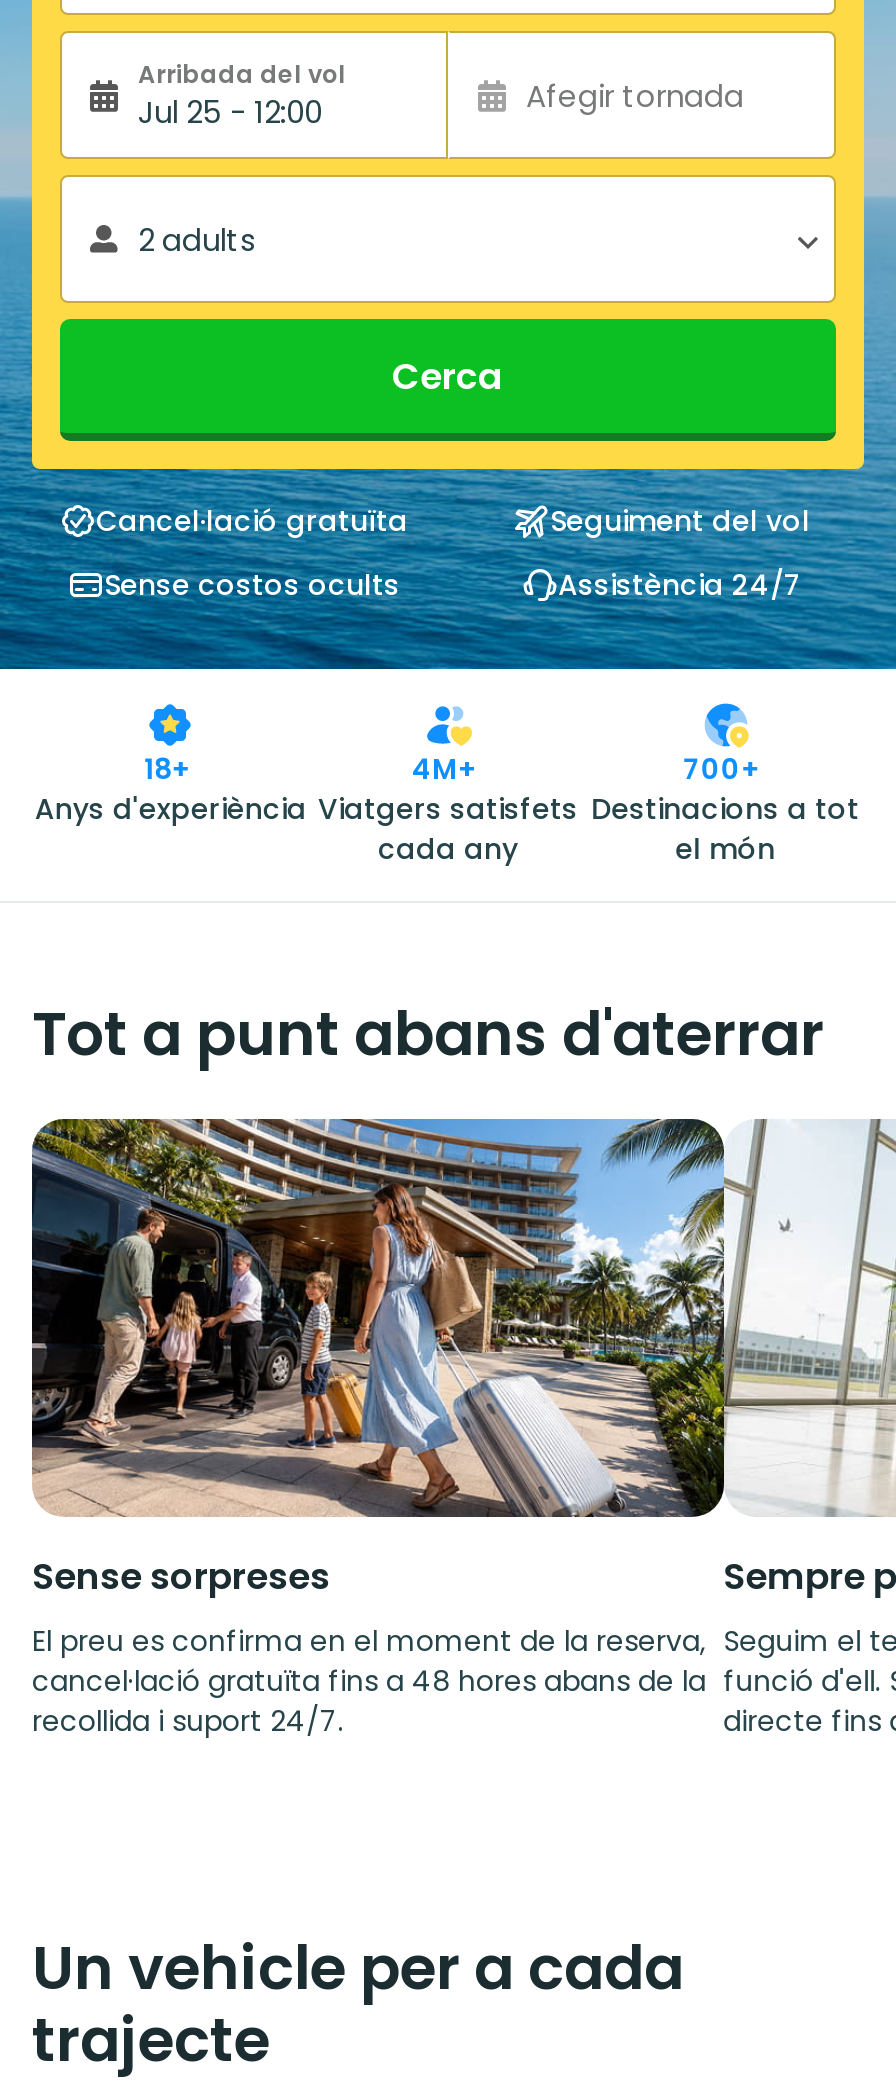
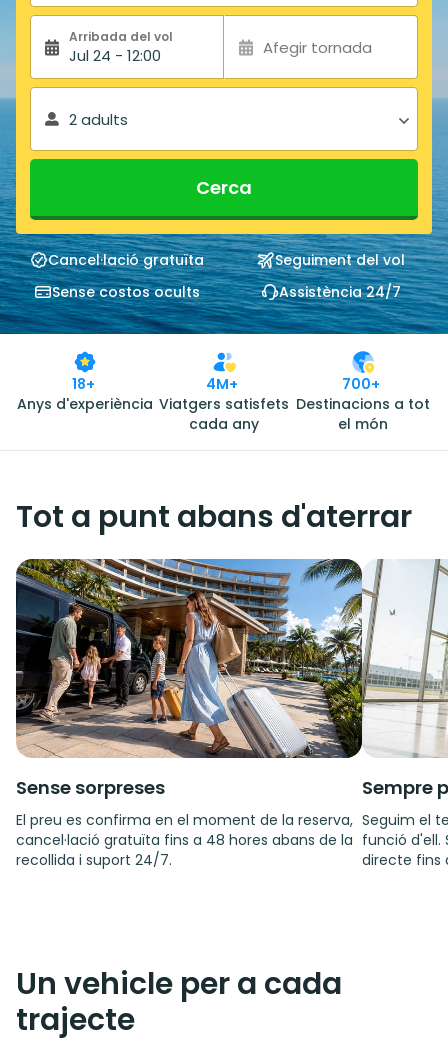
- Jul 25 - 12:00
+ Jul 24 - 12:00
